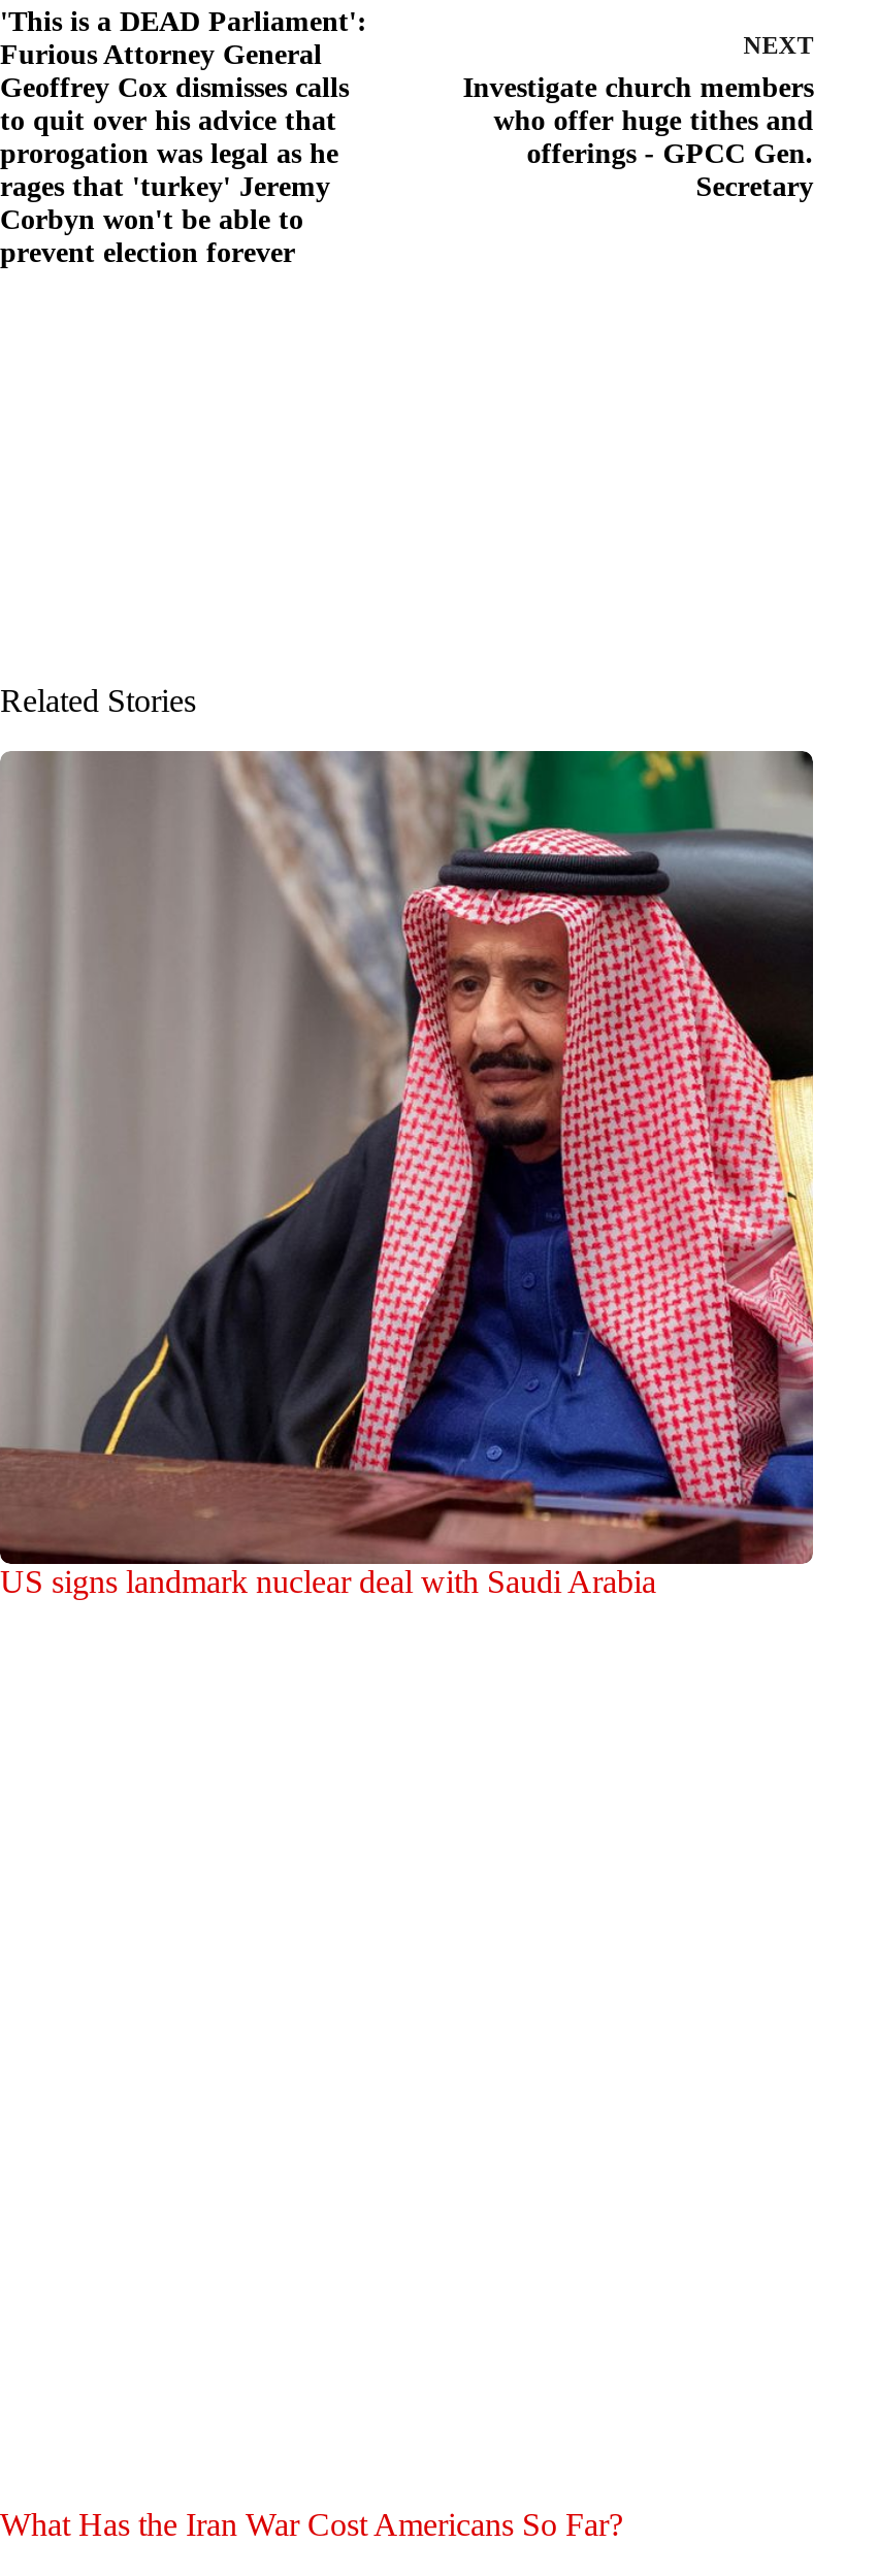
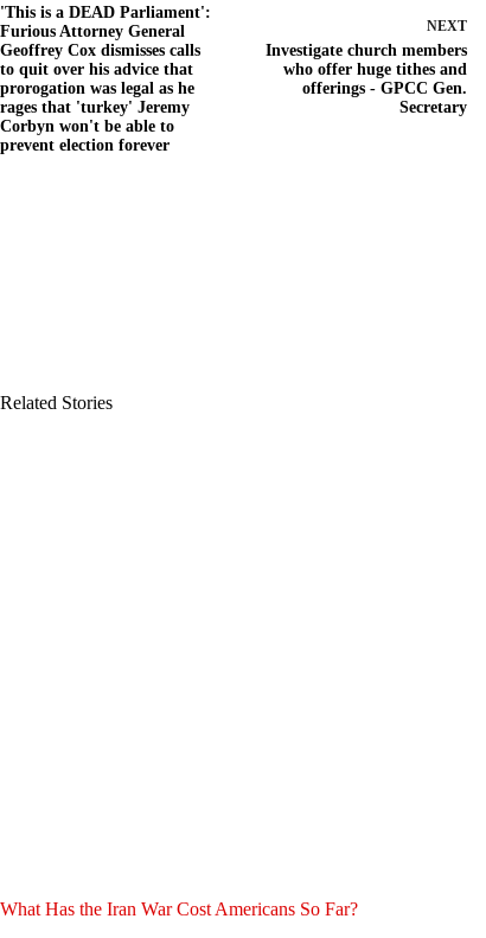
- [image]
- US signs landmark nuclear deal with Saudi Arabia
